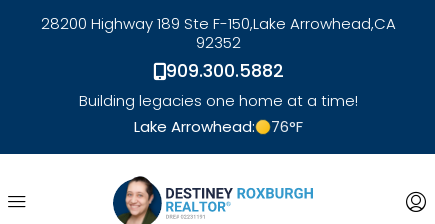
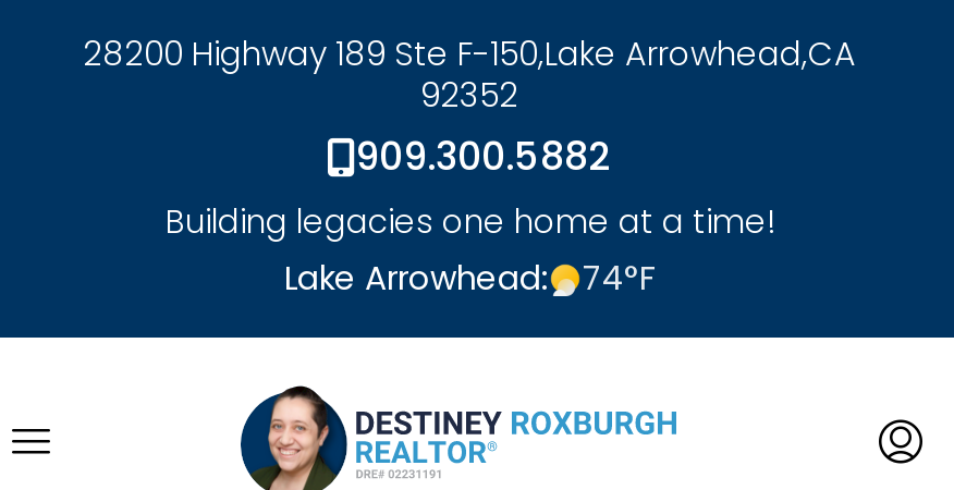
- Lake Arrowhead: 76°F
+ Lake Arrowhead: 74°F
